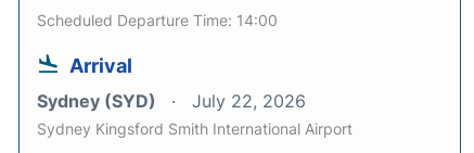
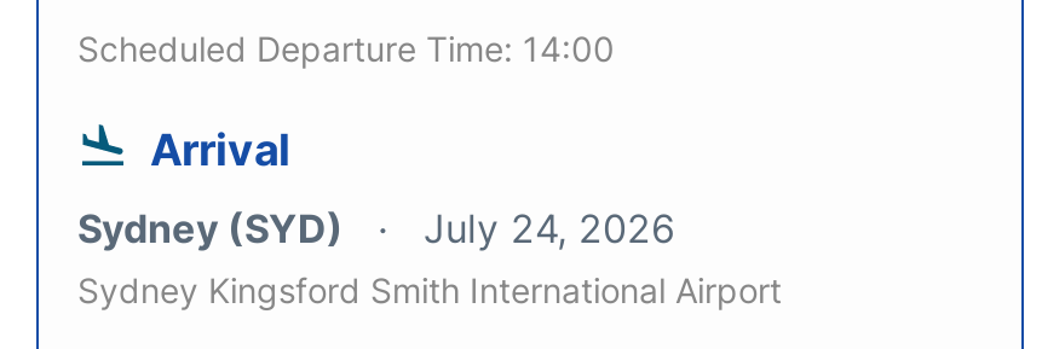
- Sydney (SYD) July 22, 2026
+ Sydney (SYD) July 24, 2026
